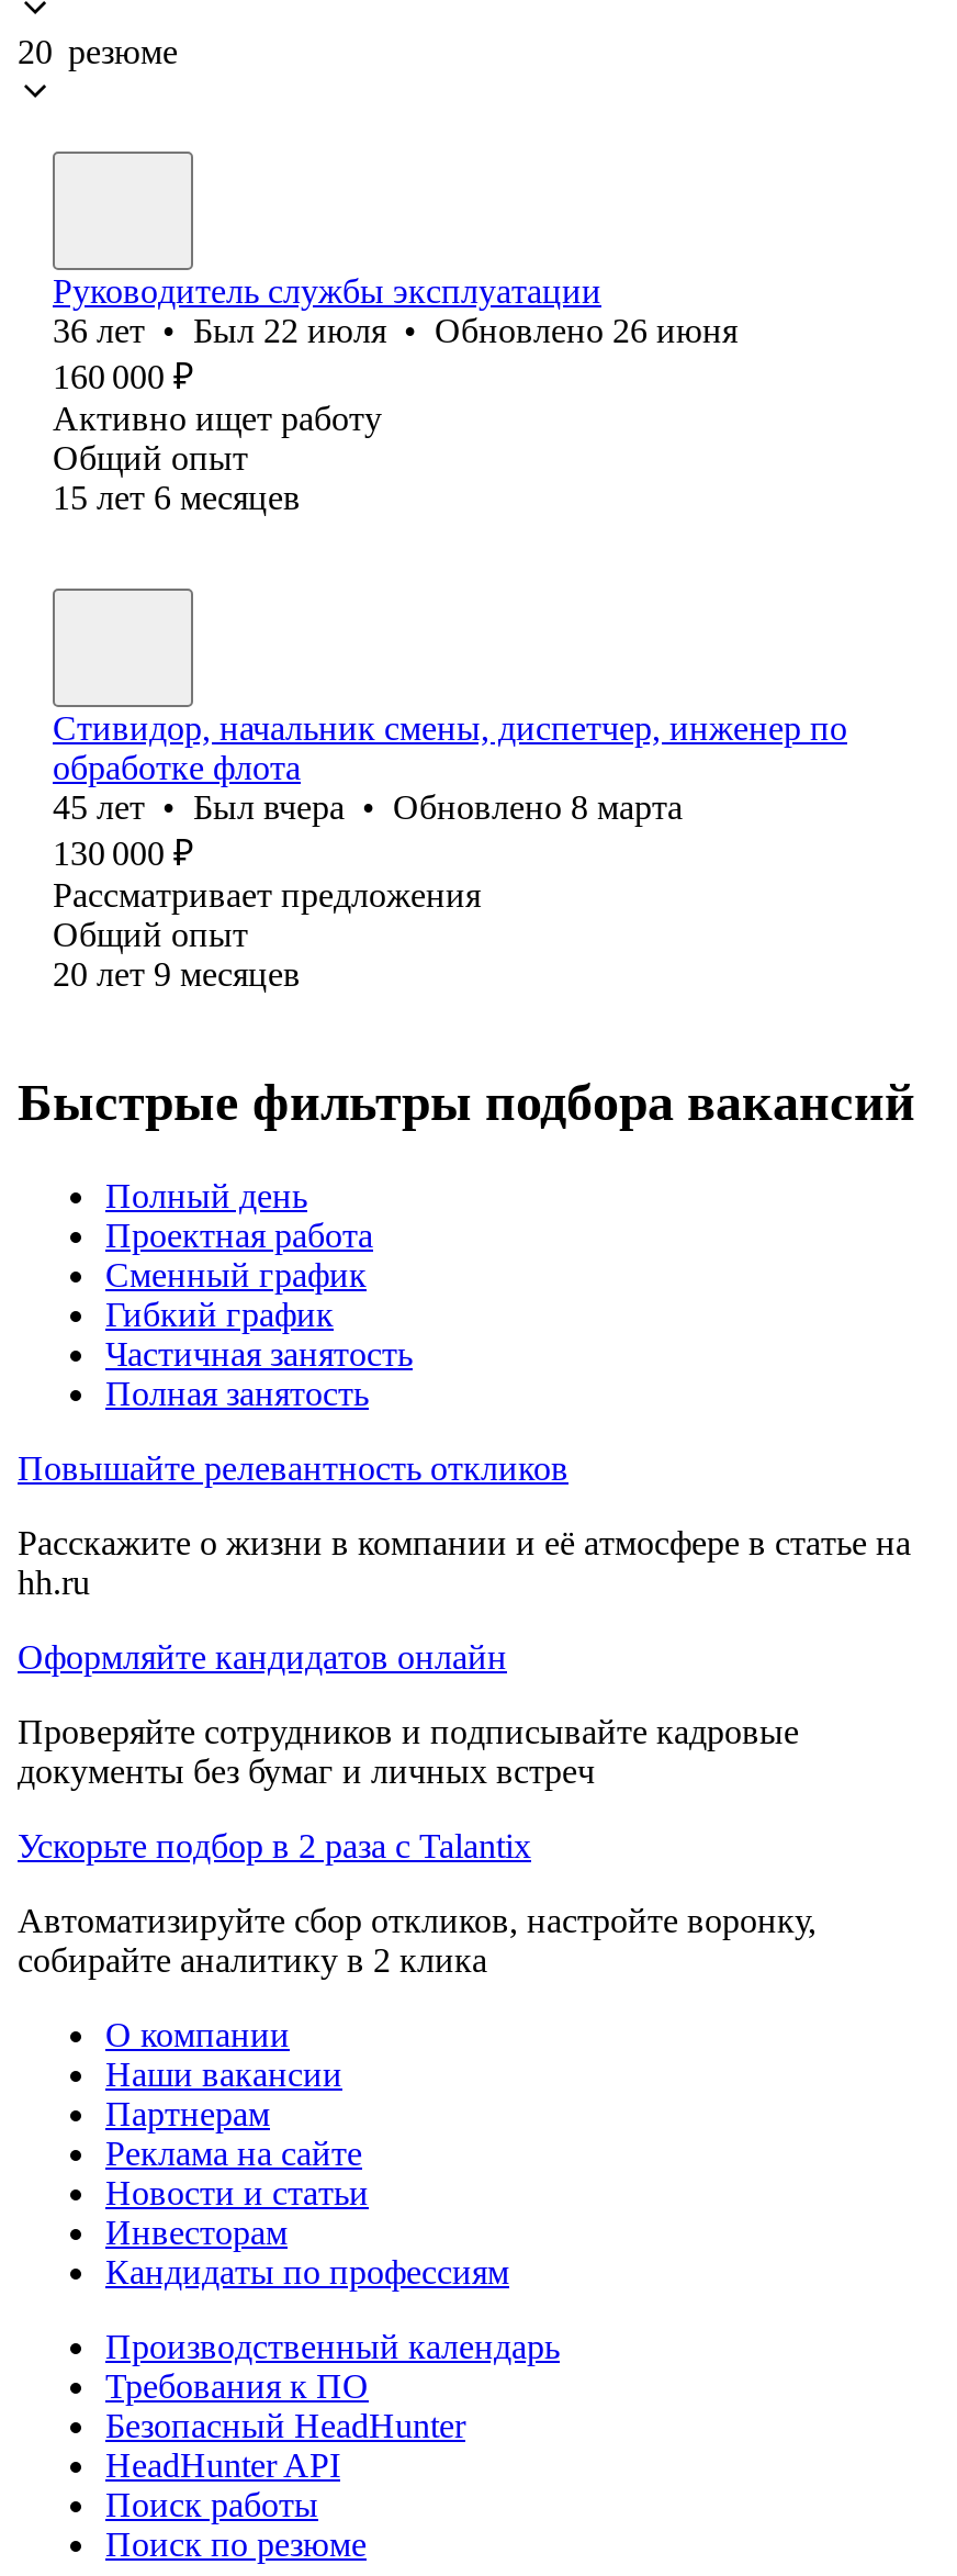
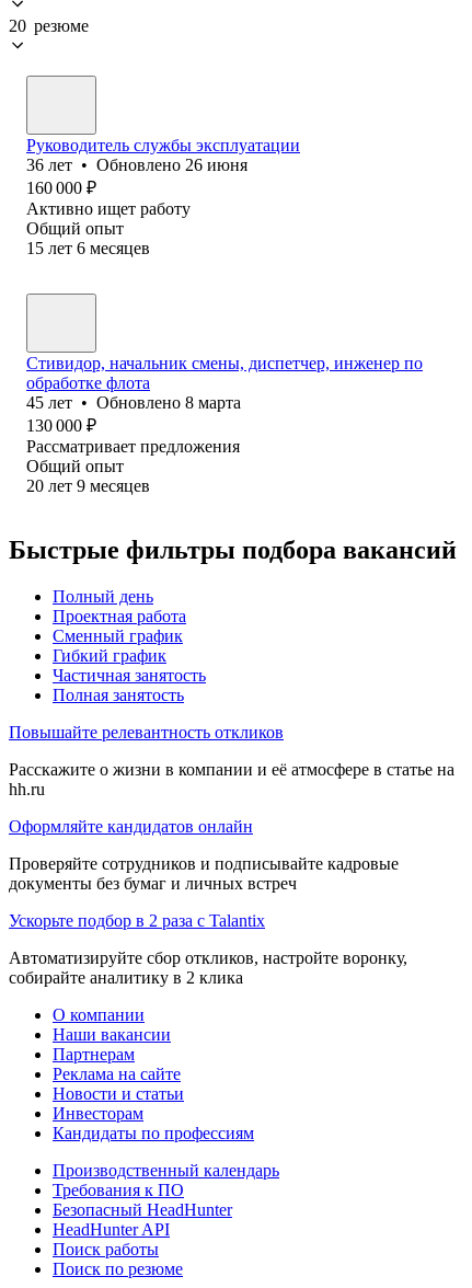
- 36 лет • Был 22 июля • Обновлено 26 июня
+ 36 лет • Обновлено 26 июня

- 45 лет • Был вчера • Обновлено 8 марта
+ 45 лет • Обновлено 8 марта
